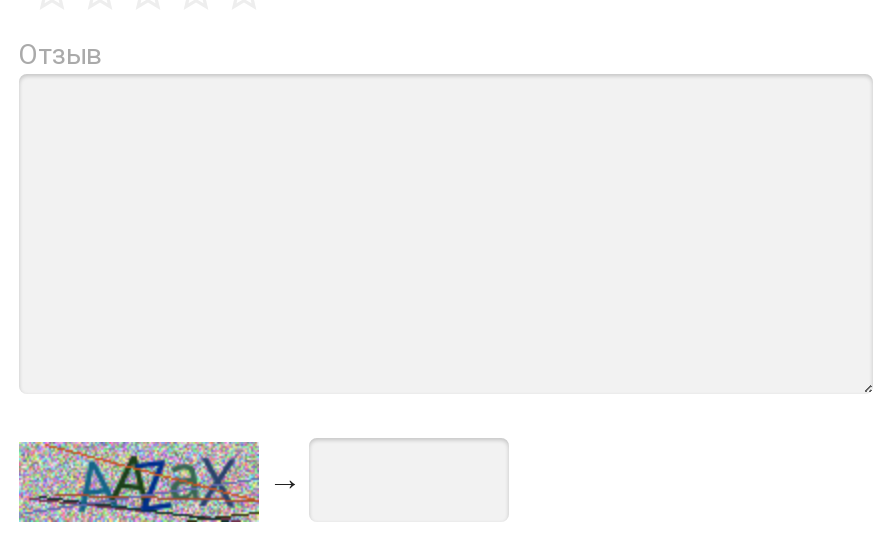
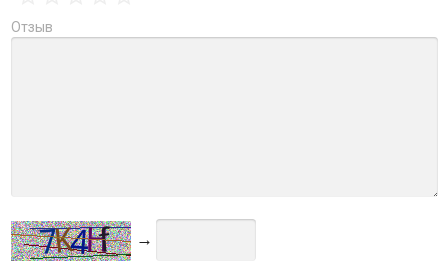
- [image]
+ [image]
